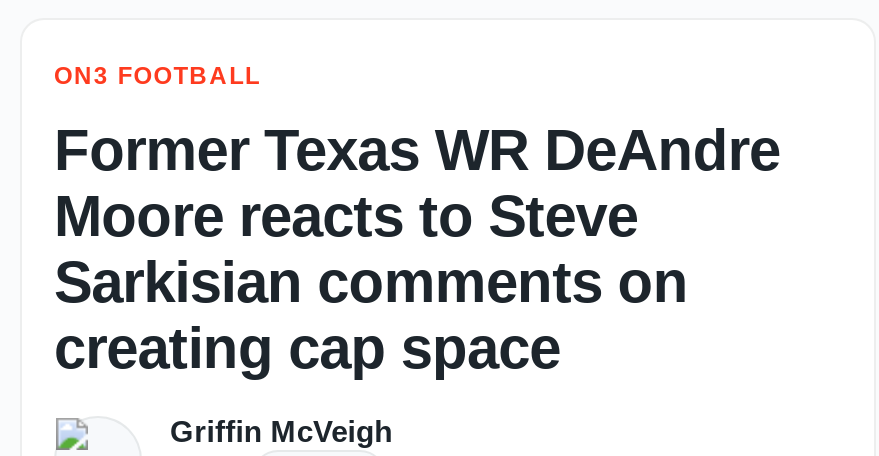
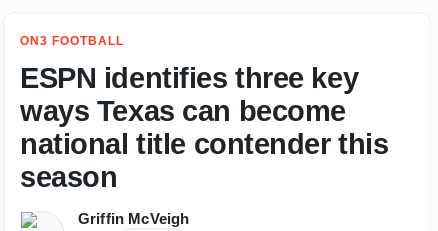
- Former Texas WR DeAndre
- Moore reacts to Steve
- Sarkisian comments on
- creating cap space
+ ESPN identifies three key
+ ways Texas can become
+ national title contender this
+ season
